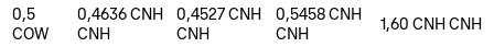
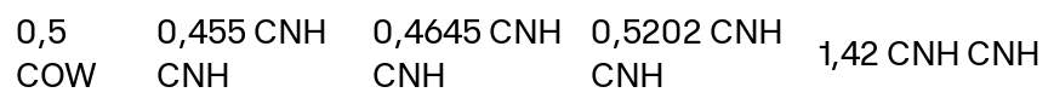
- 0,4636 CNH
+ 0,455 CNH

- 0,4527 CNH
+ 0,4645 CNH

- 0,5458 CNH
+ 0,5202 CNH

- 1,60 CNH CNH
+ 1,42 CNH CNH
